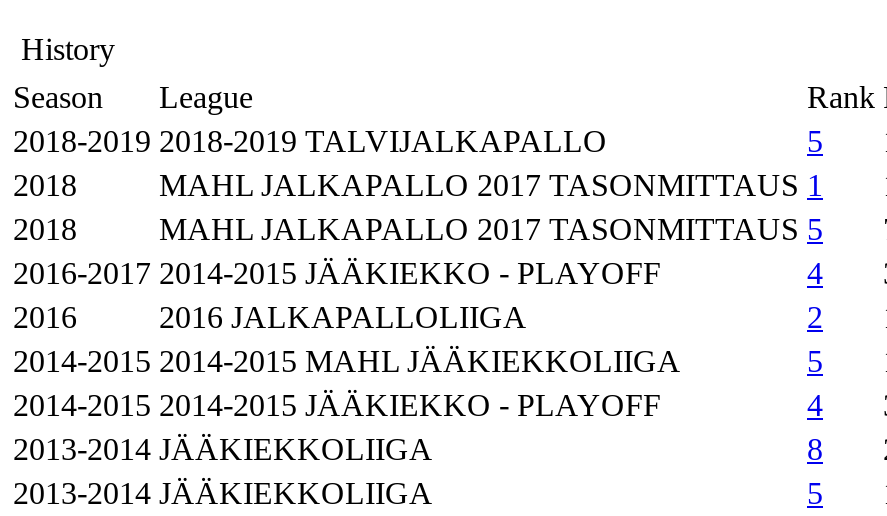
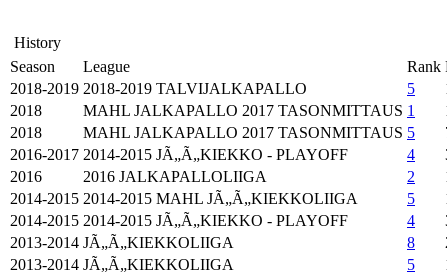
- 2016-2017 2014-2015 JÄÄKIEKKO - PLAYOFF
+ 2016-2017 2014-2015 JÃ„Ã„KIEKKO - PLAYOFF

- 2014-2015 2014-2015 MAHL JÄÄKIEKKOLIIGA
+ 2014-2015 2014-2015 MAHL JÃ„Ã„KIEKKOLIIGA

- 2014-2015 2014-2015 JÄÄKIEKKO - PLAYOFF
+ 2014-2015 2014-2015 JÃ„Ã„KIEKKO - PLAYOFF

- 2013-2014 JÄÄKIEKKOLIIGA
+ 2013-2014 JÃ„Ã„KIEKKOLIIGA

- 2013-2014 JÄÄKIEKKOLIIGA
+ 2013-2014 JÃ„Ã„KIEKKOLIIGA
